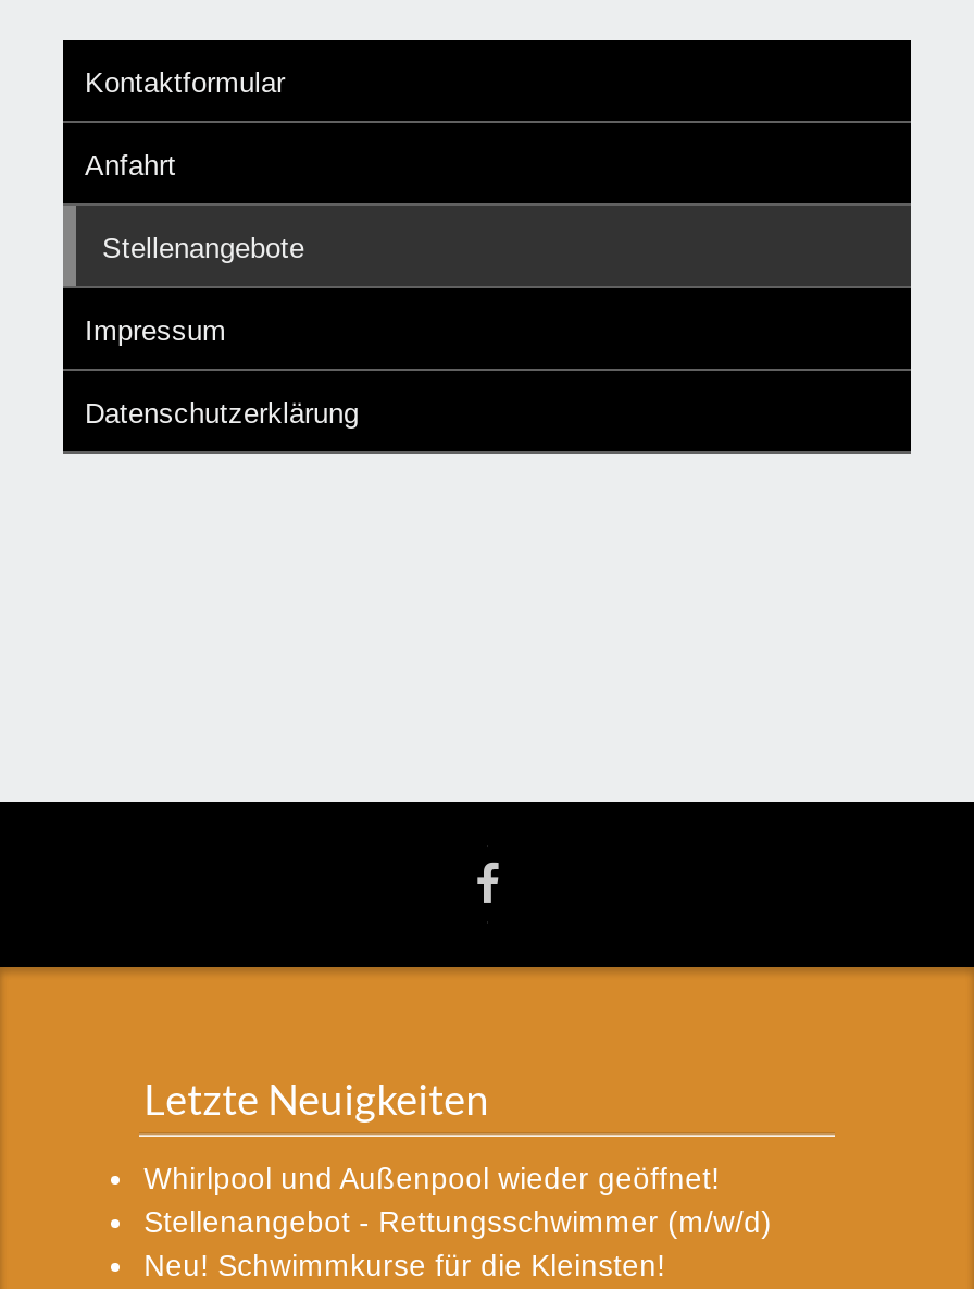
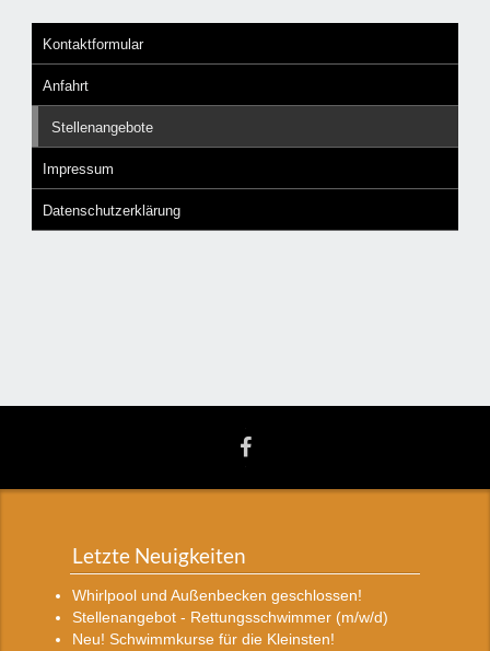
- Whirlpool und Außenpool wieder geöffnet!
+ Whirlpool und Außenbecken geschlossen!
